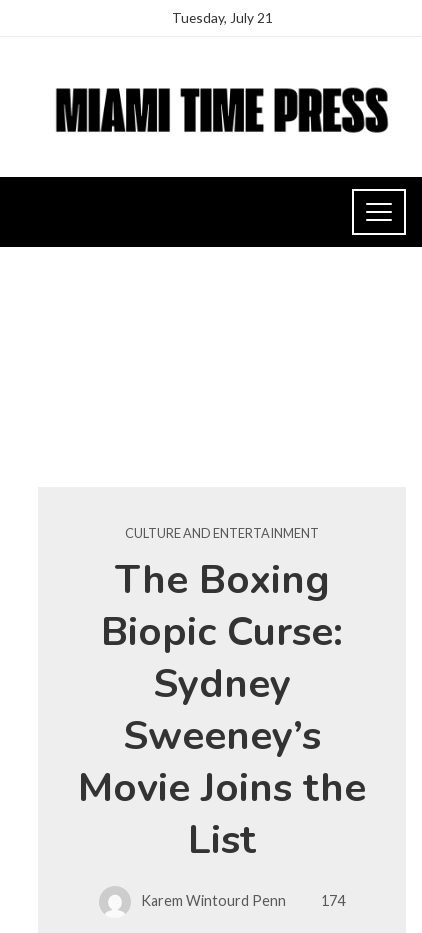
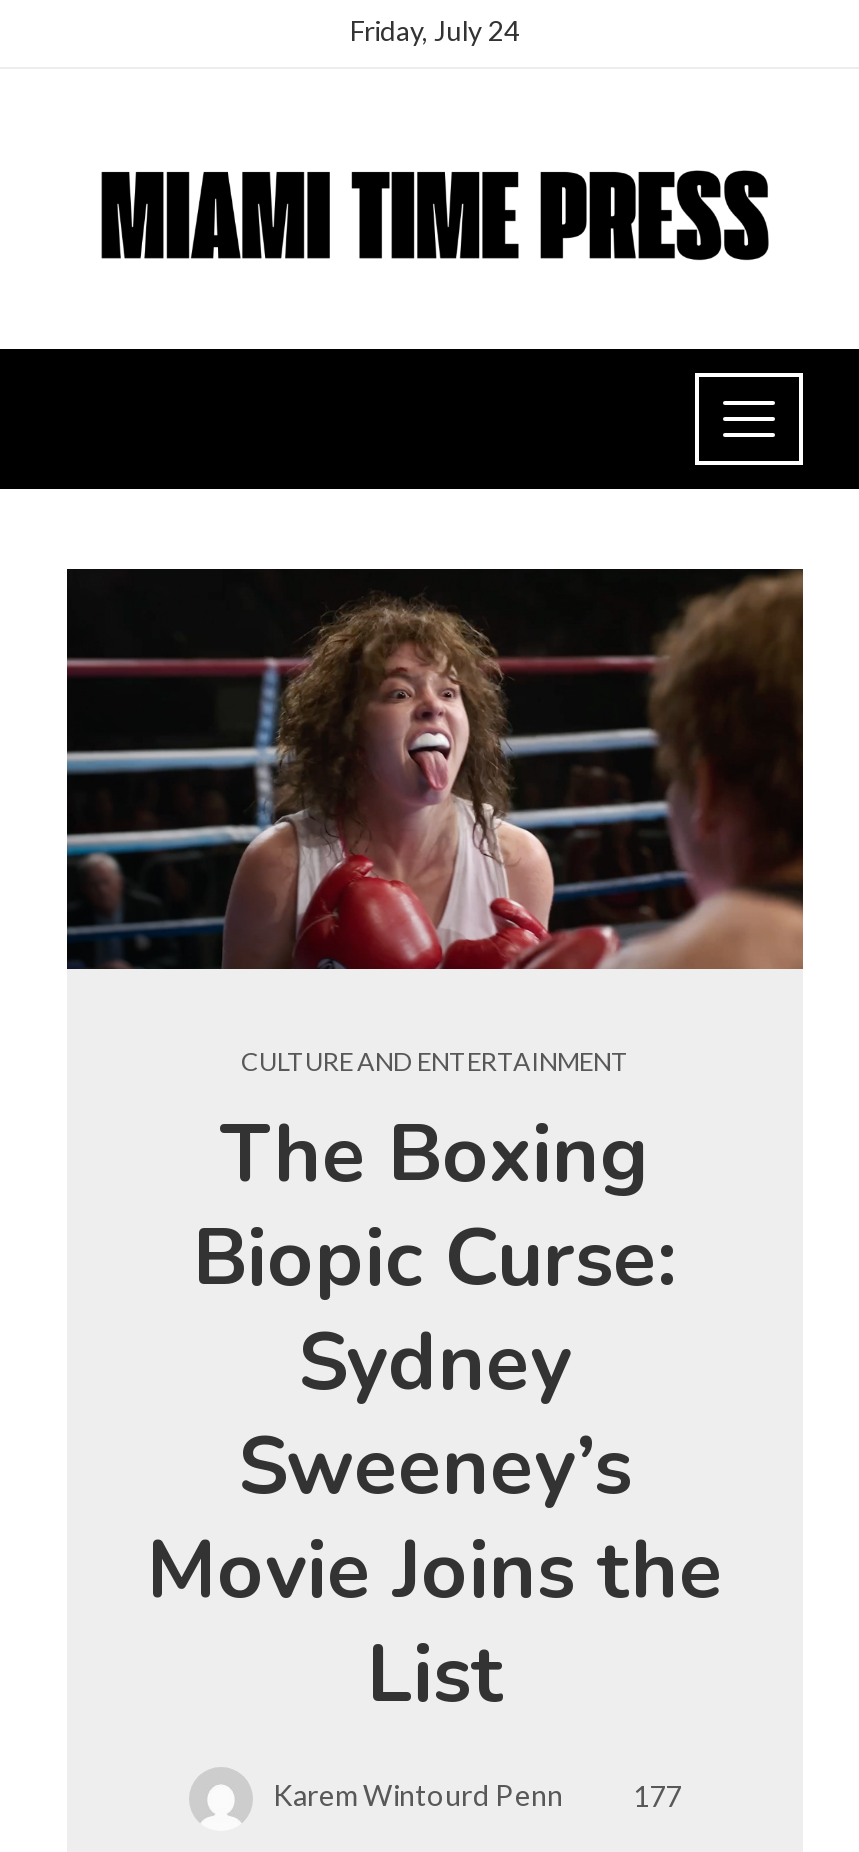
+ [image]

- Tuesday, July 21
+ Friday, July 24

- 174
+ 177
